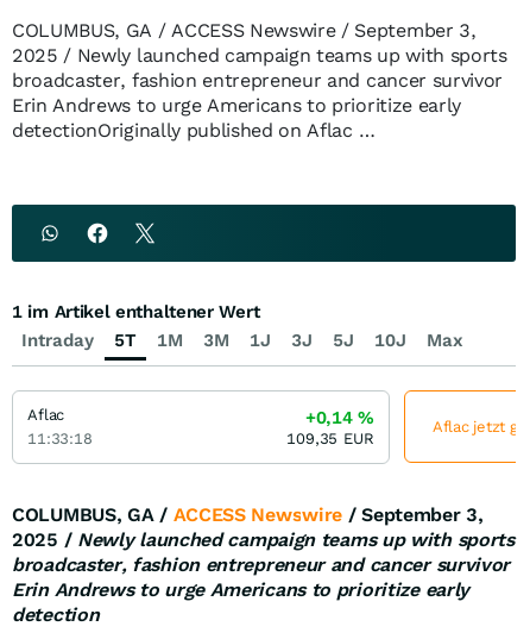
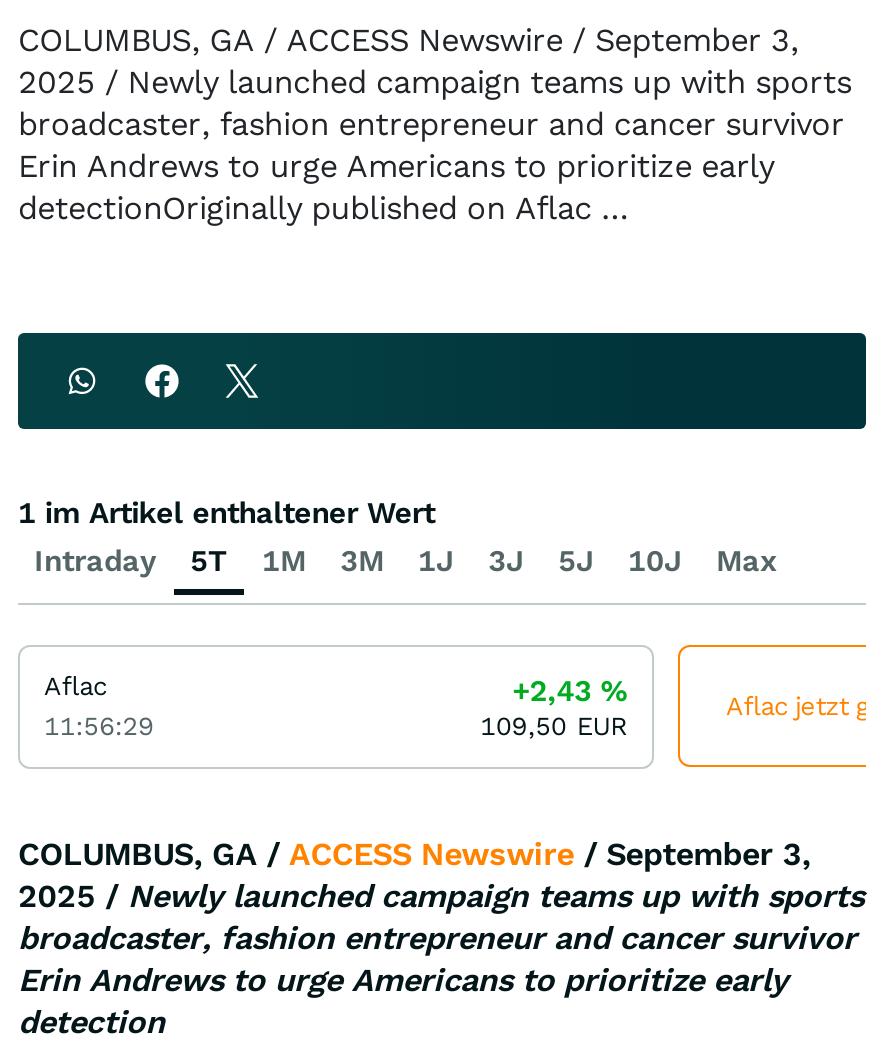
- +0,14%
+ +2,43%

- 11:33:18
+ 11:56:29

- 109,35 EUR
+ 109,50 EUR
